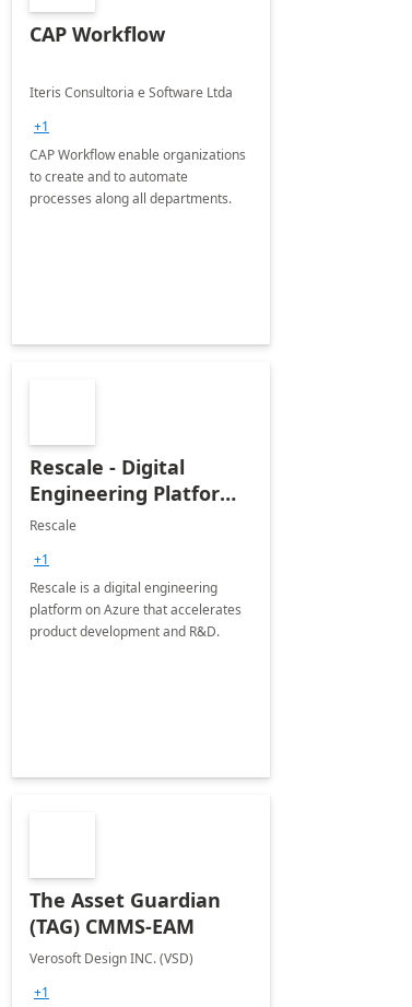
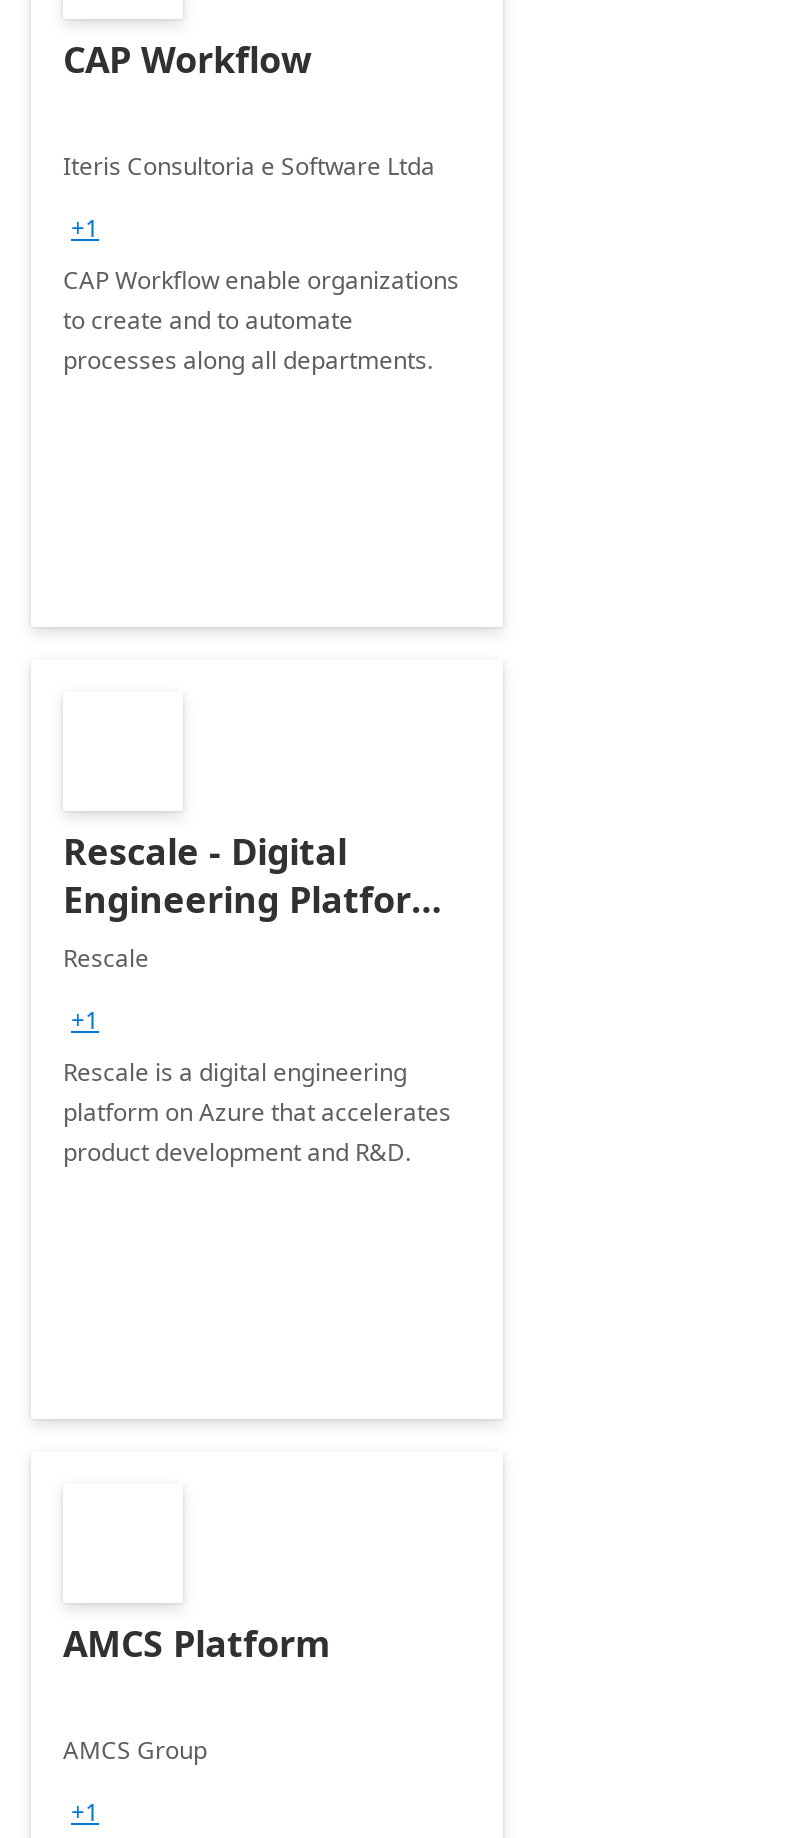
- The Asset Guardian
- (TAG) CMMS-EAM
- Verosoft Design INC. (VSD)
+ AMCS Platform
+ AMCS Group
